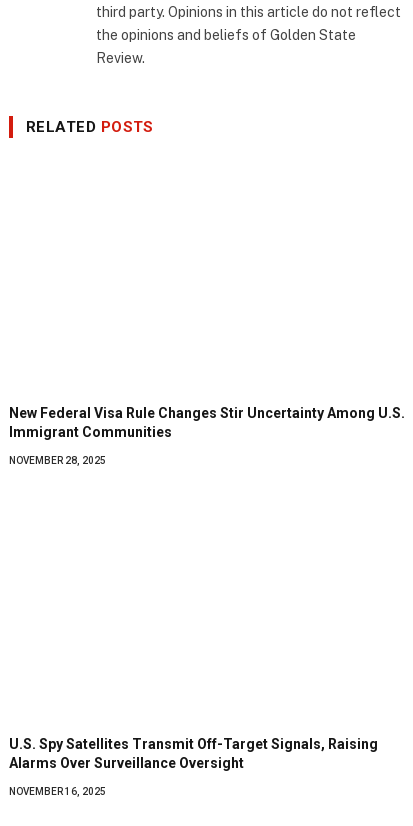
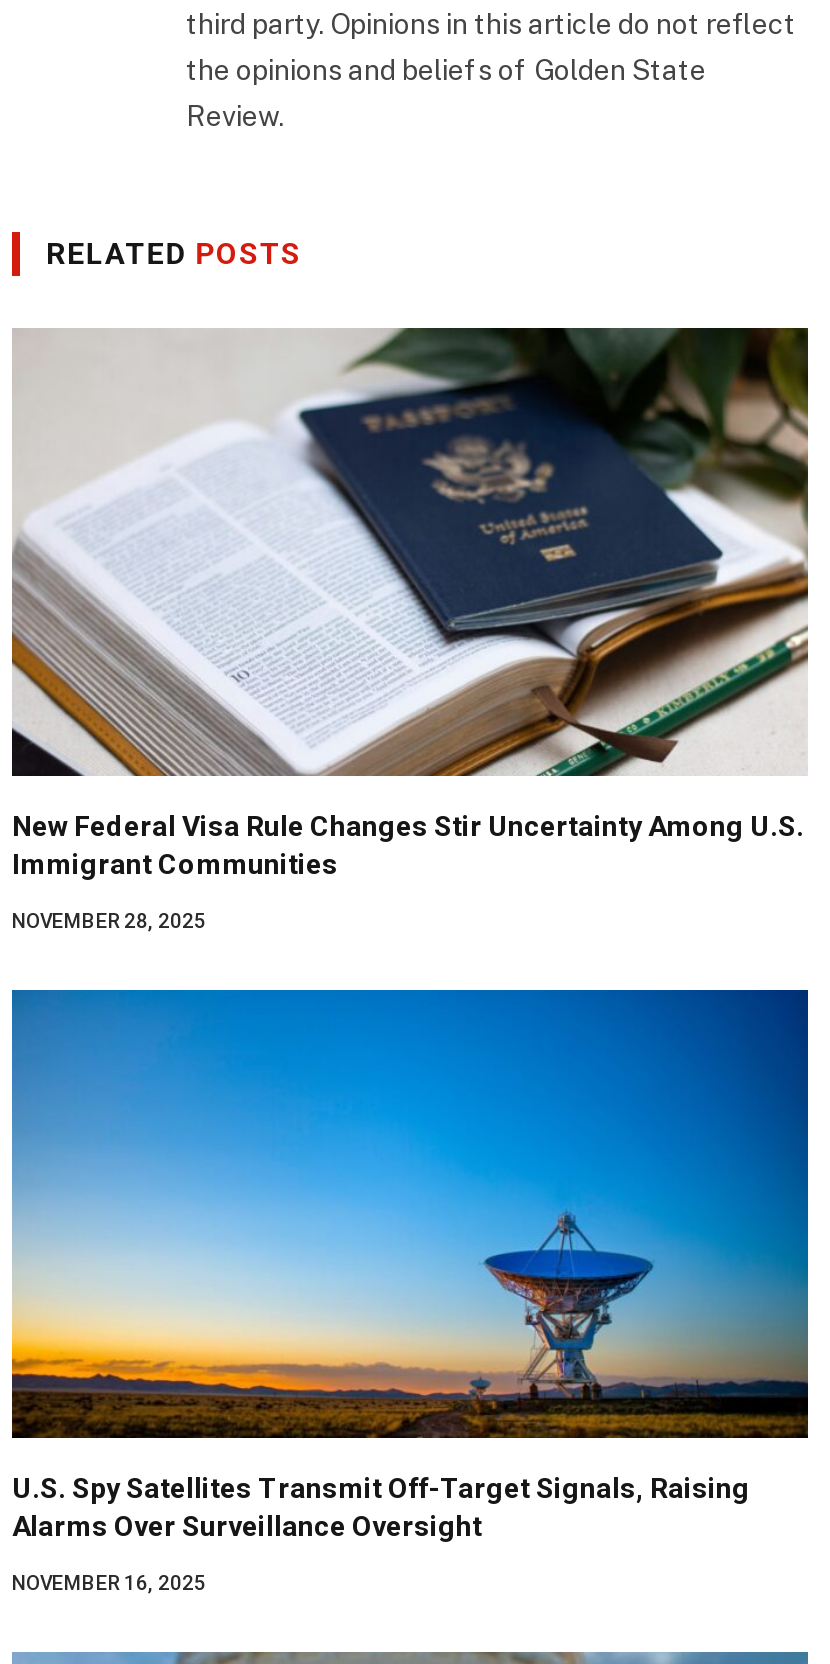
+ [image]

+ [image]
